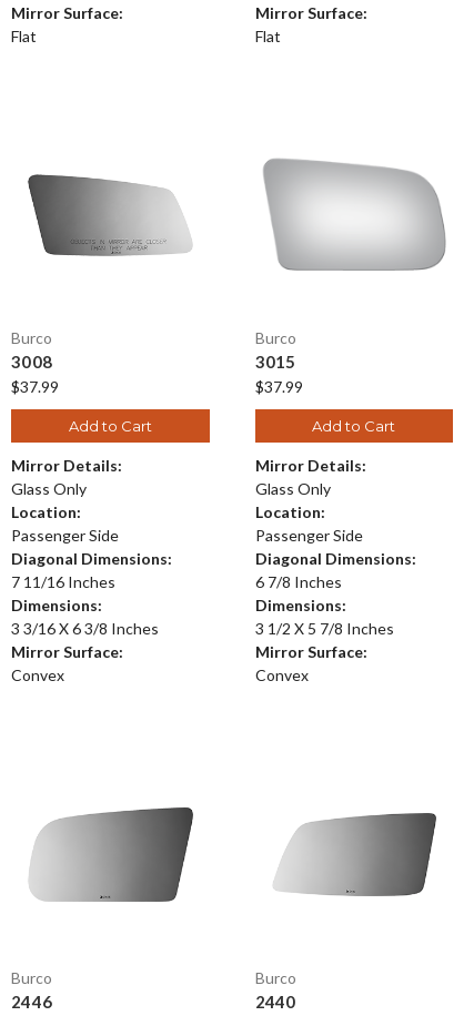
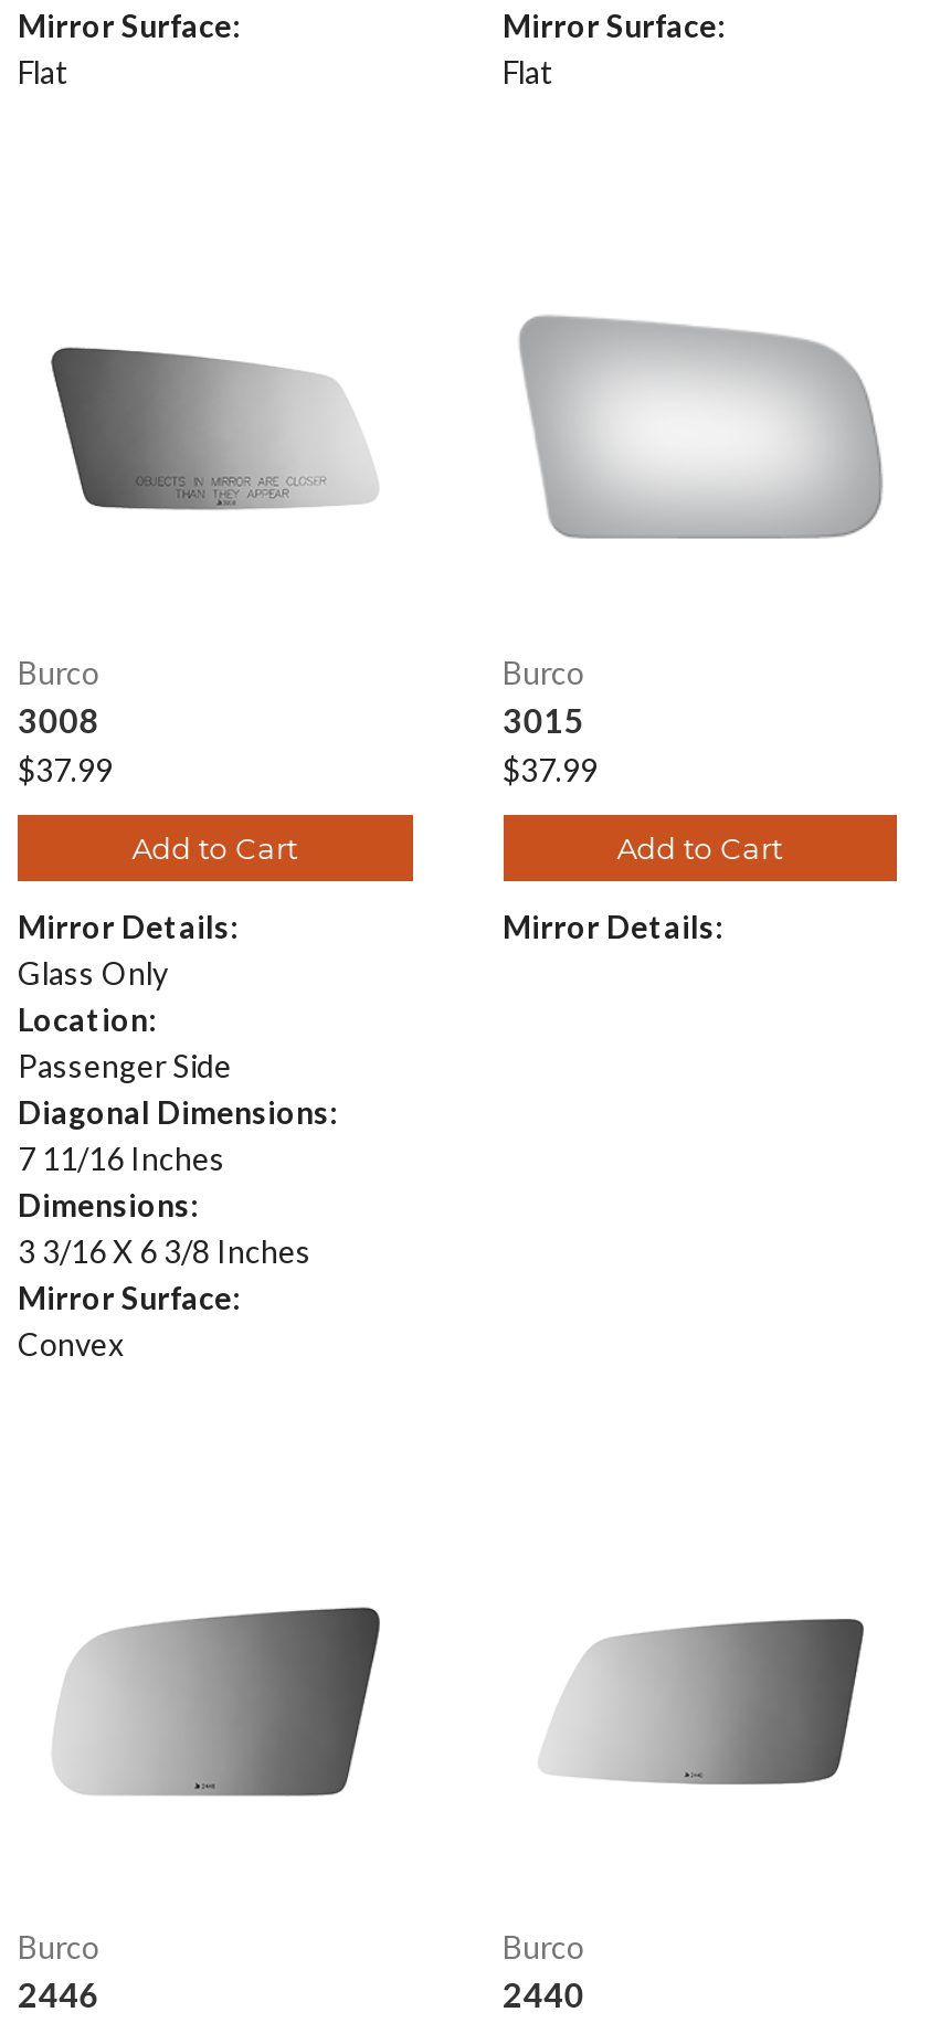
- Glass Only
- Location:
- Passenger Side
- Diagonal Dimensions:
- 6 7/8 Inches
- Dimensions:
- 3 1/2 X 5 7/8 Inches
- Mirror Surface:
- Convex
